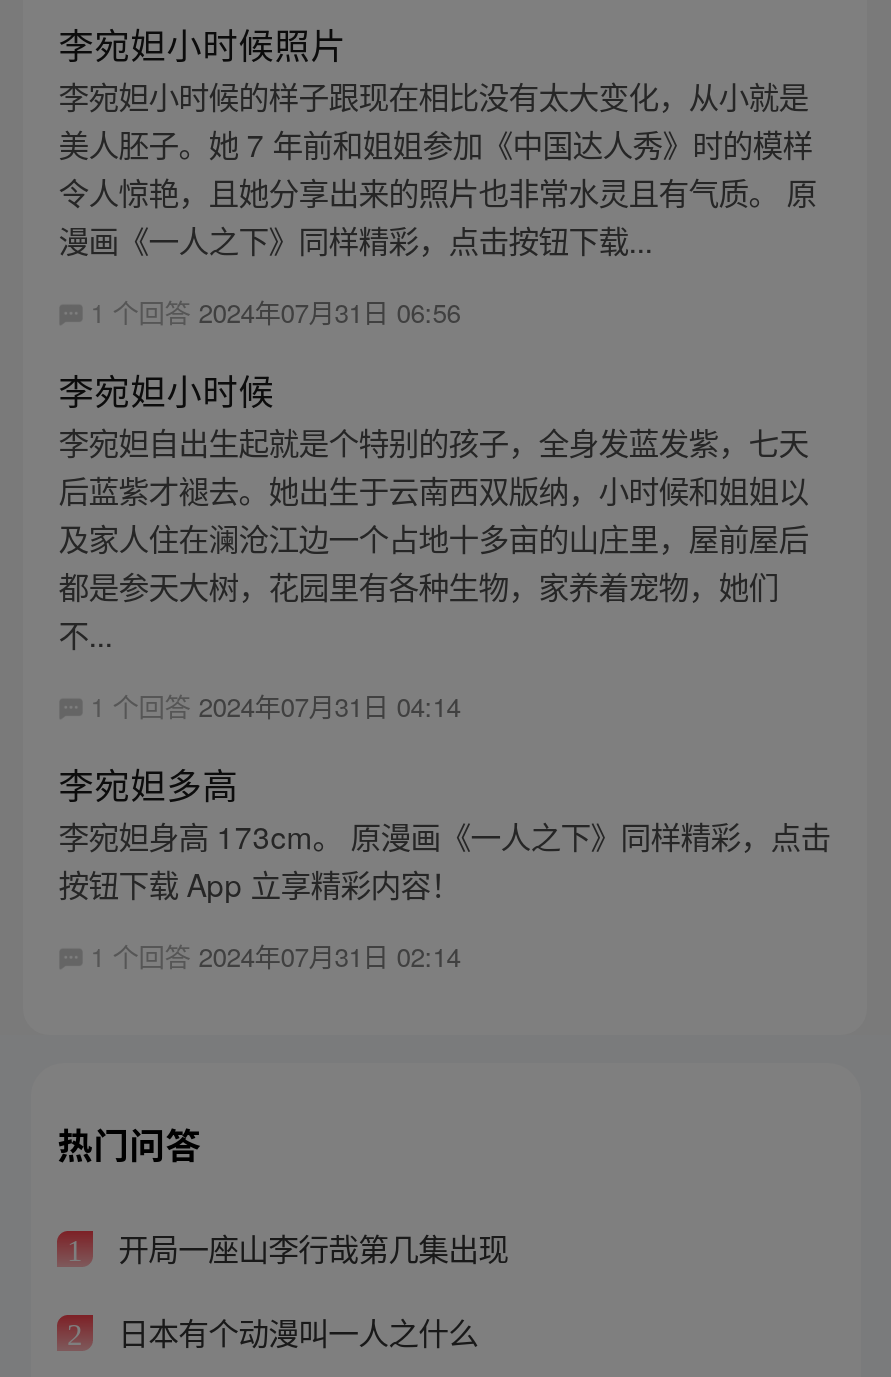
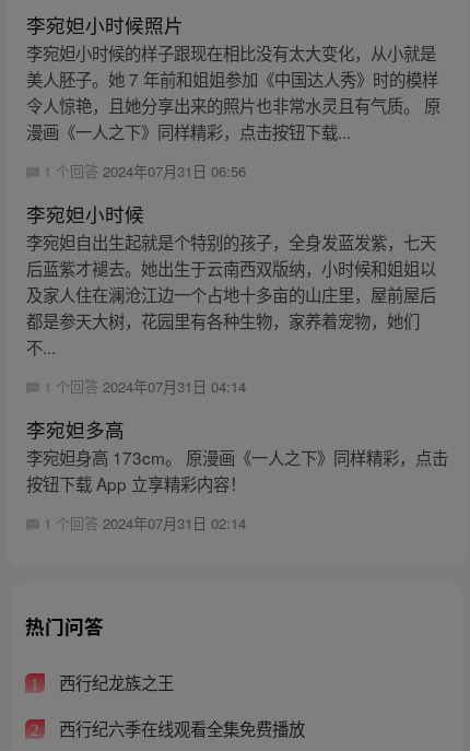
- 开局一座山李行哉第几集出现
+ 西行纪龙族之王

- 日本有个动漫叫一人之什么
+ 西行纪六季在线观看全集免费播放
